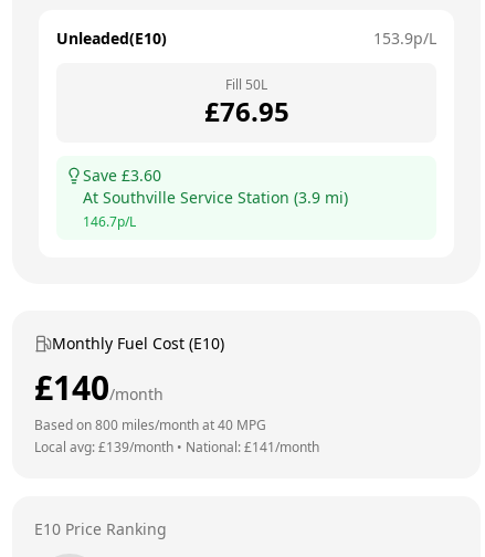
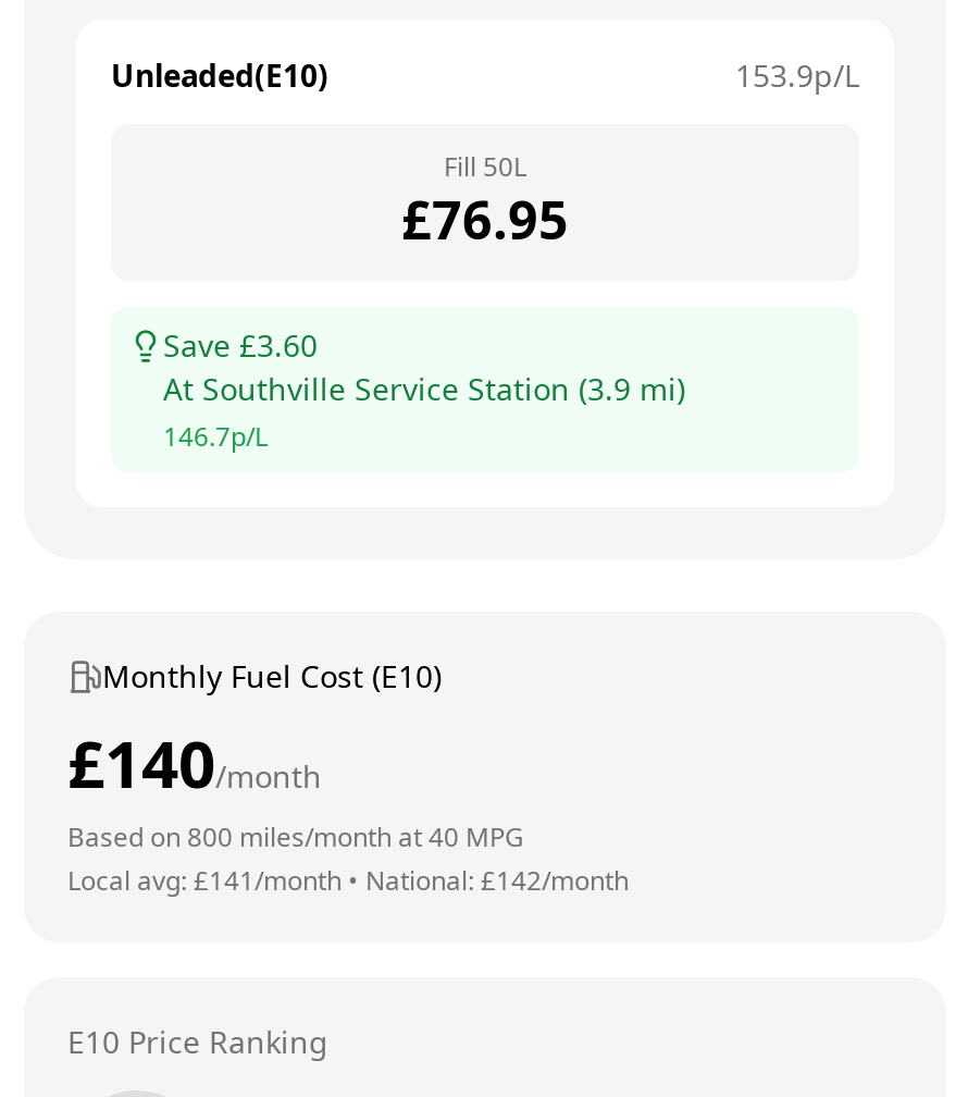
- Local avg: £139/month • National: £141/month
+ Local avg: £141/month • National: £142/month
